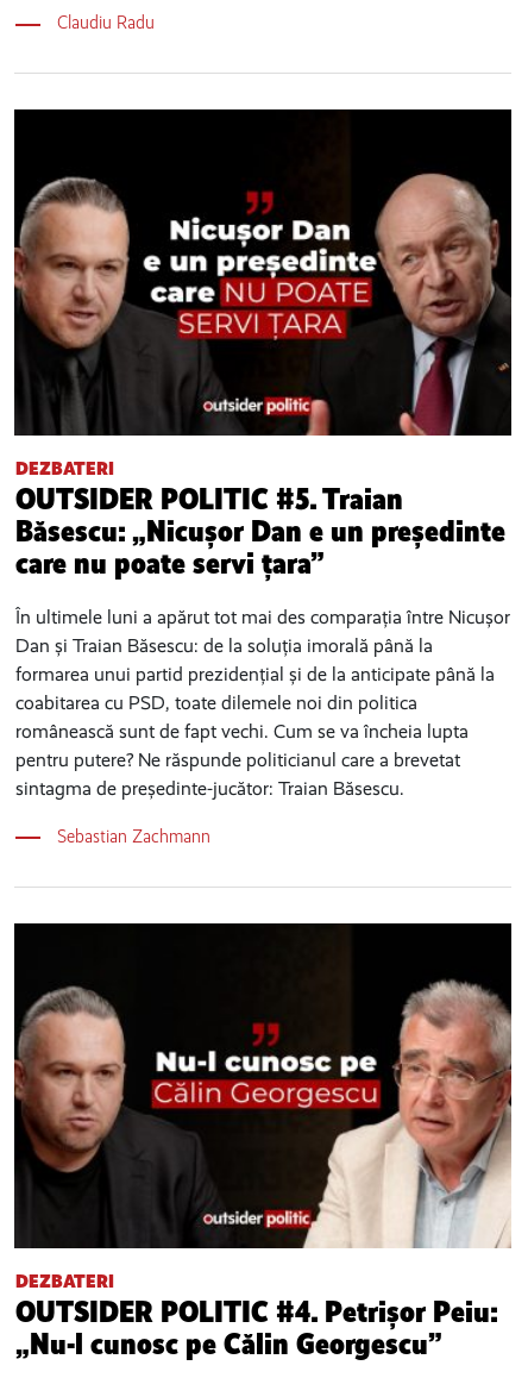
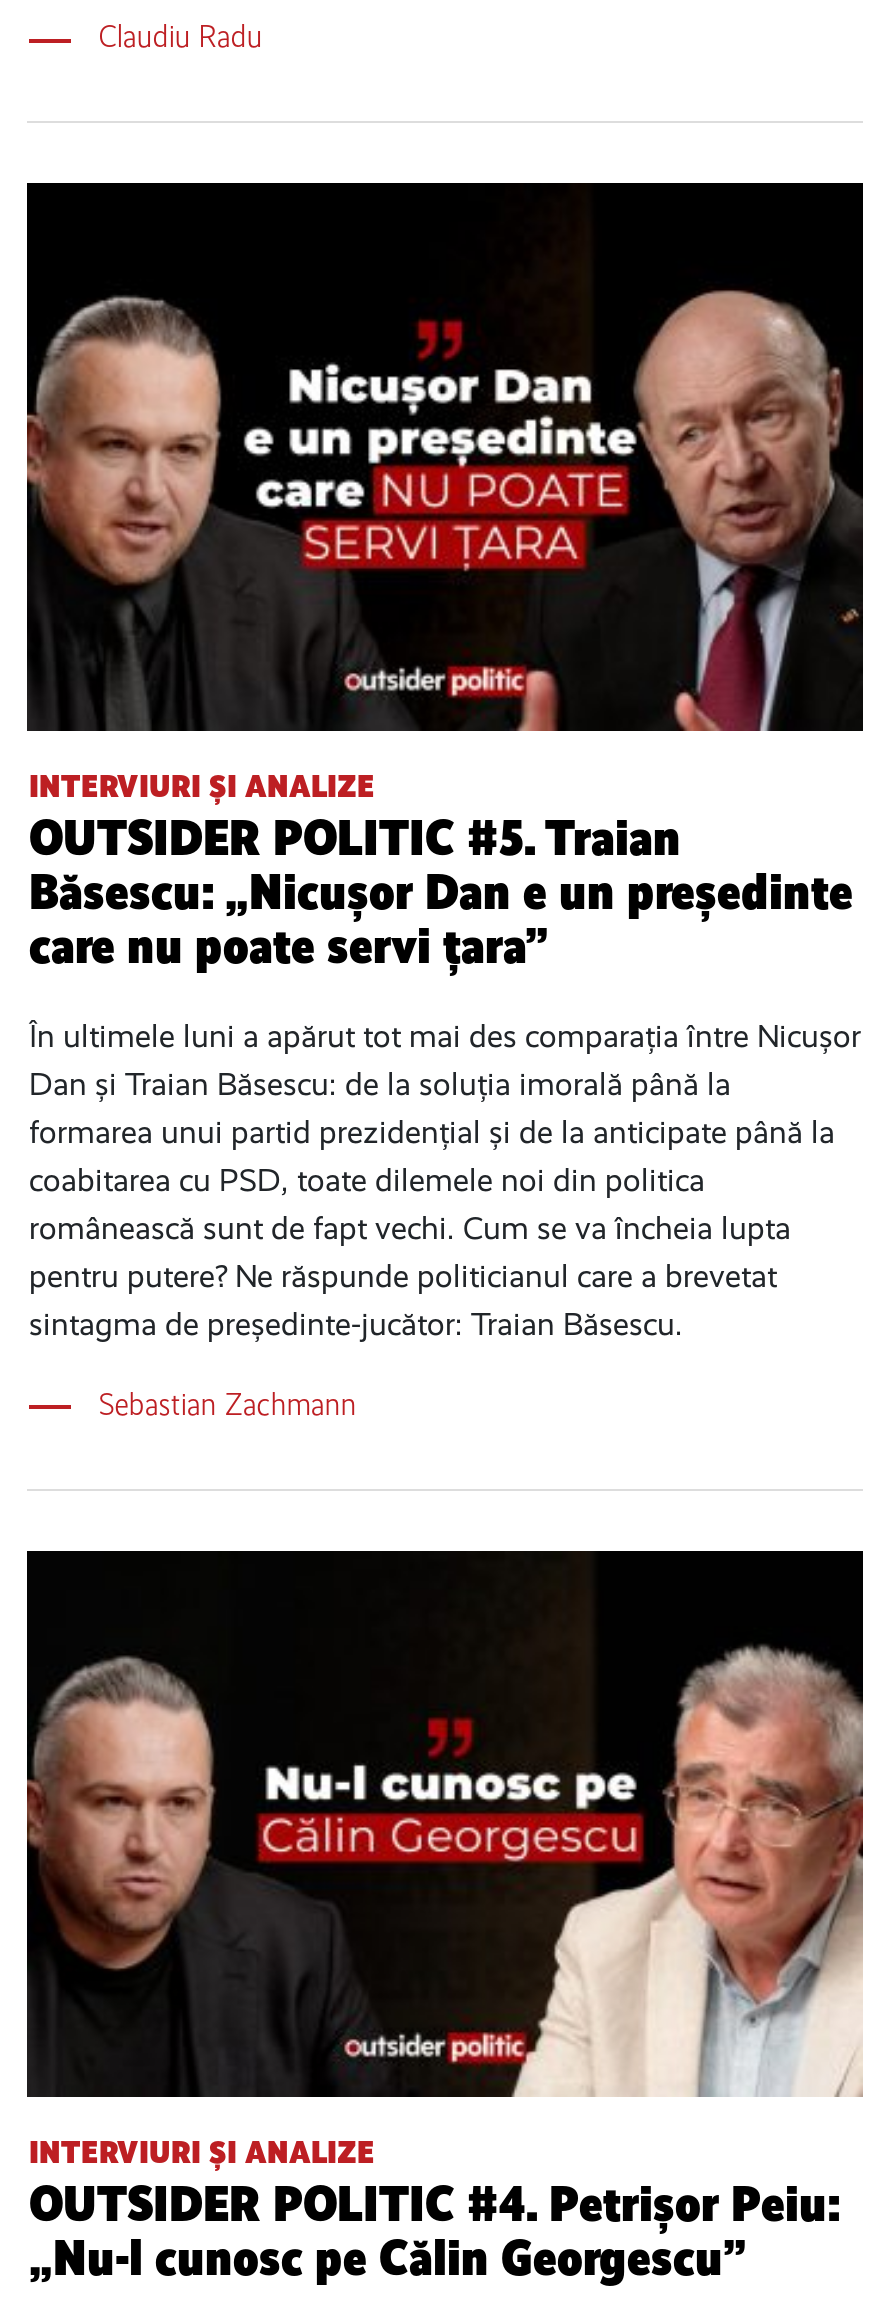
- DEZBATERI
+ INTERVIURI ȘI ANALIZE

- DEZBATERI
+ INTERVIURI ȘI ANALIZE
